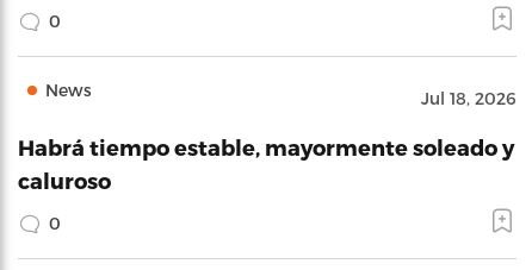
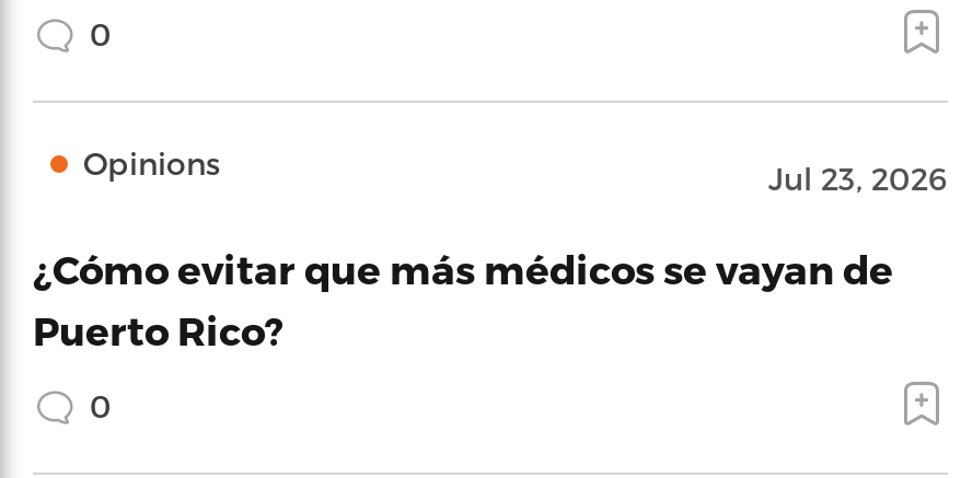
- News
- Jul 18, 2026
+ Opinions
+ Jul 23, 2026

- Habrá tiempo estable, mayormente soleado y
- caluroso
+ ¿Cómo evitar que más médicos se vayan de
+ Puerto Rico?
